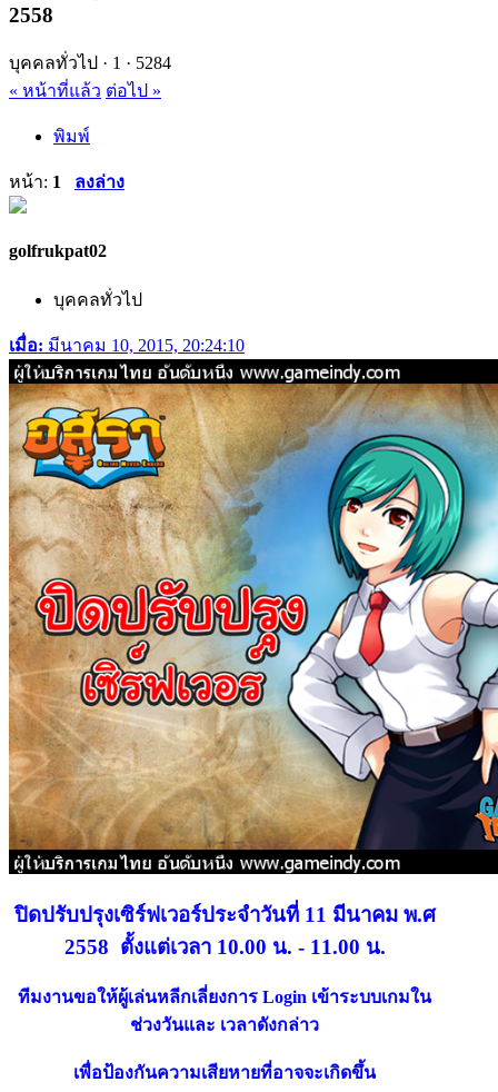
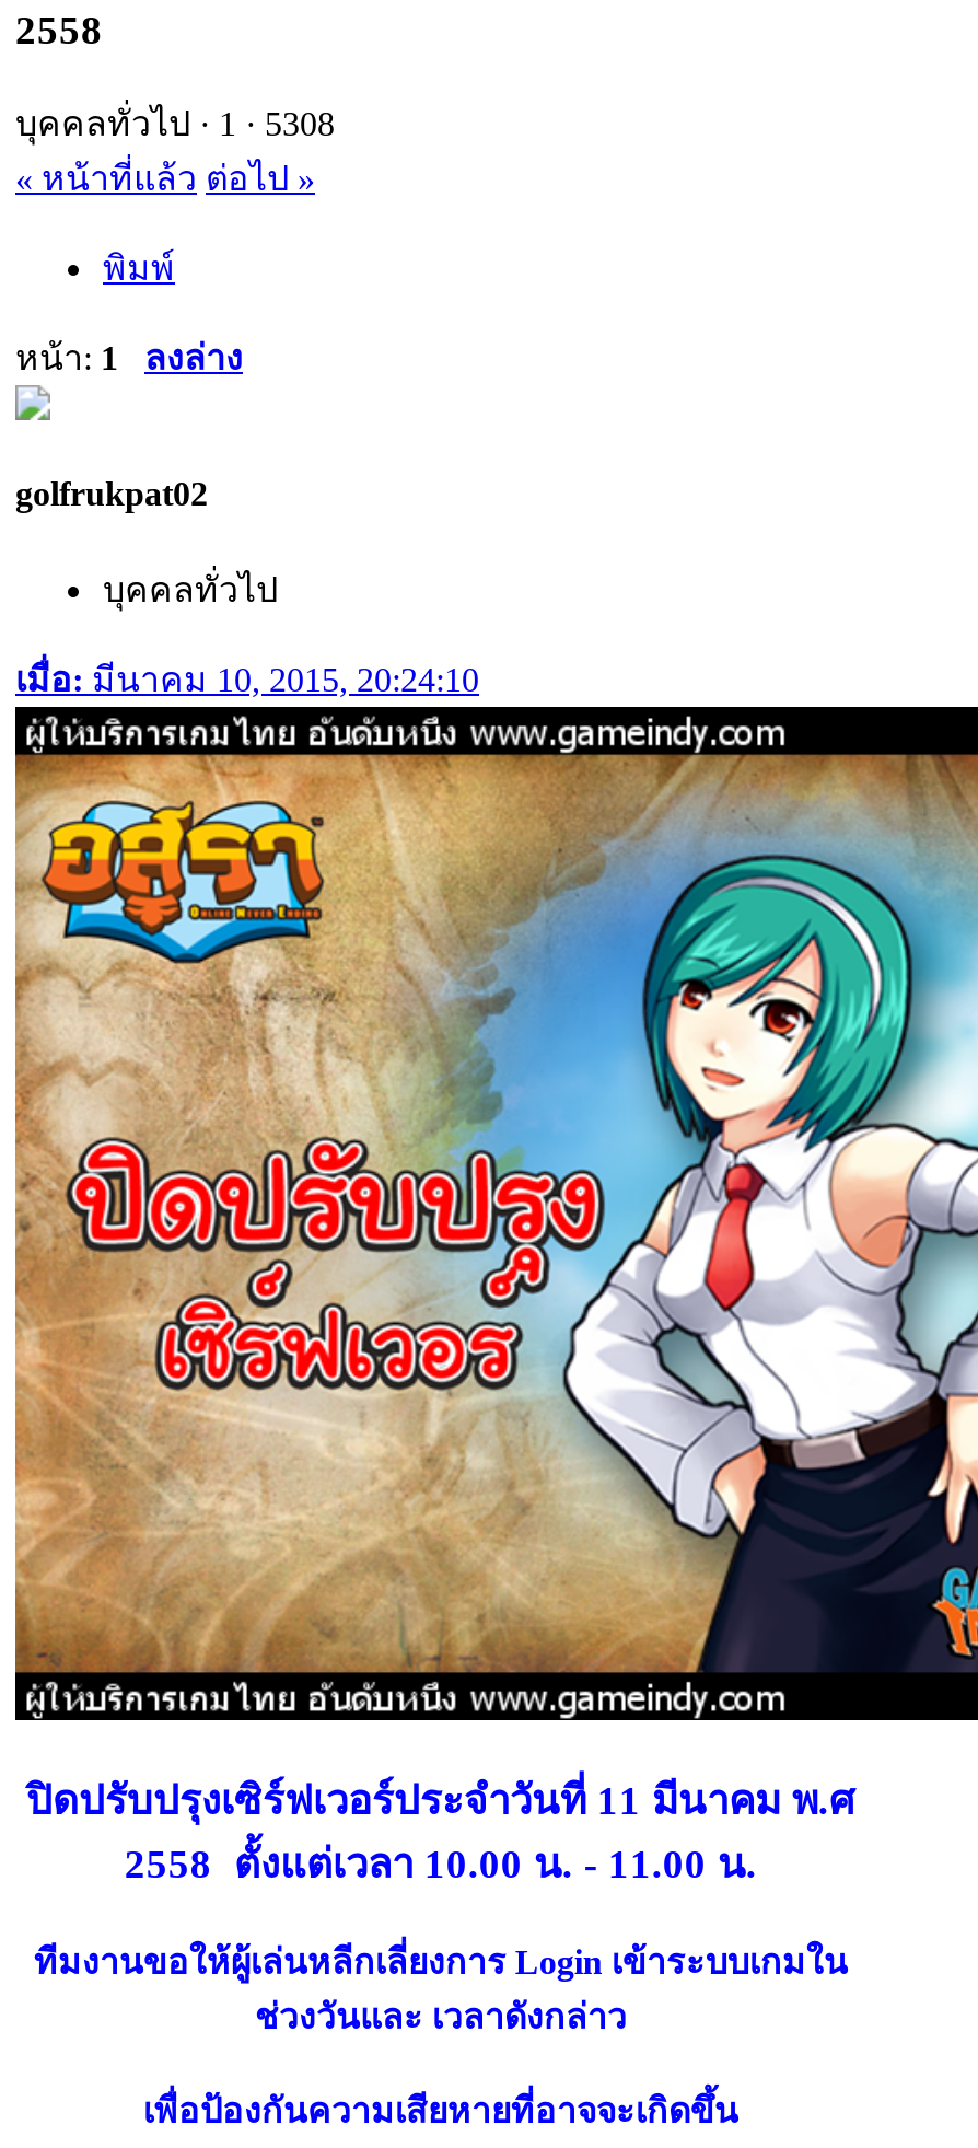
- บุคคลทั่วไป · 1 · 5284
+ บุคคลทั่วไป · 1 · 5308
